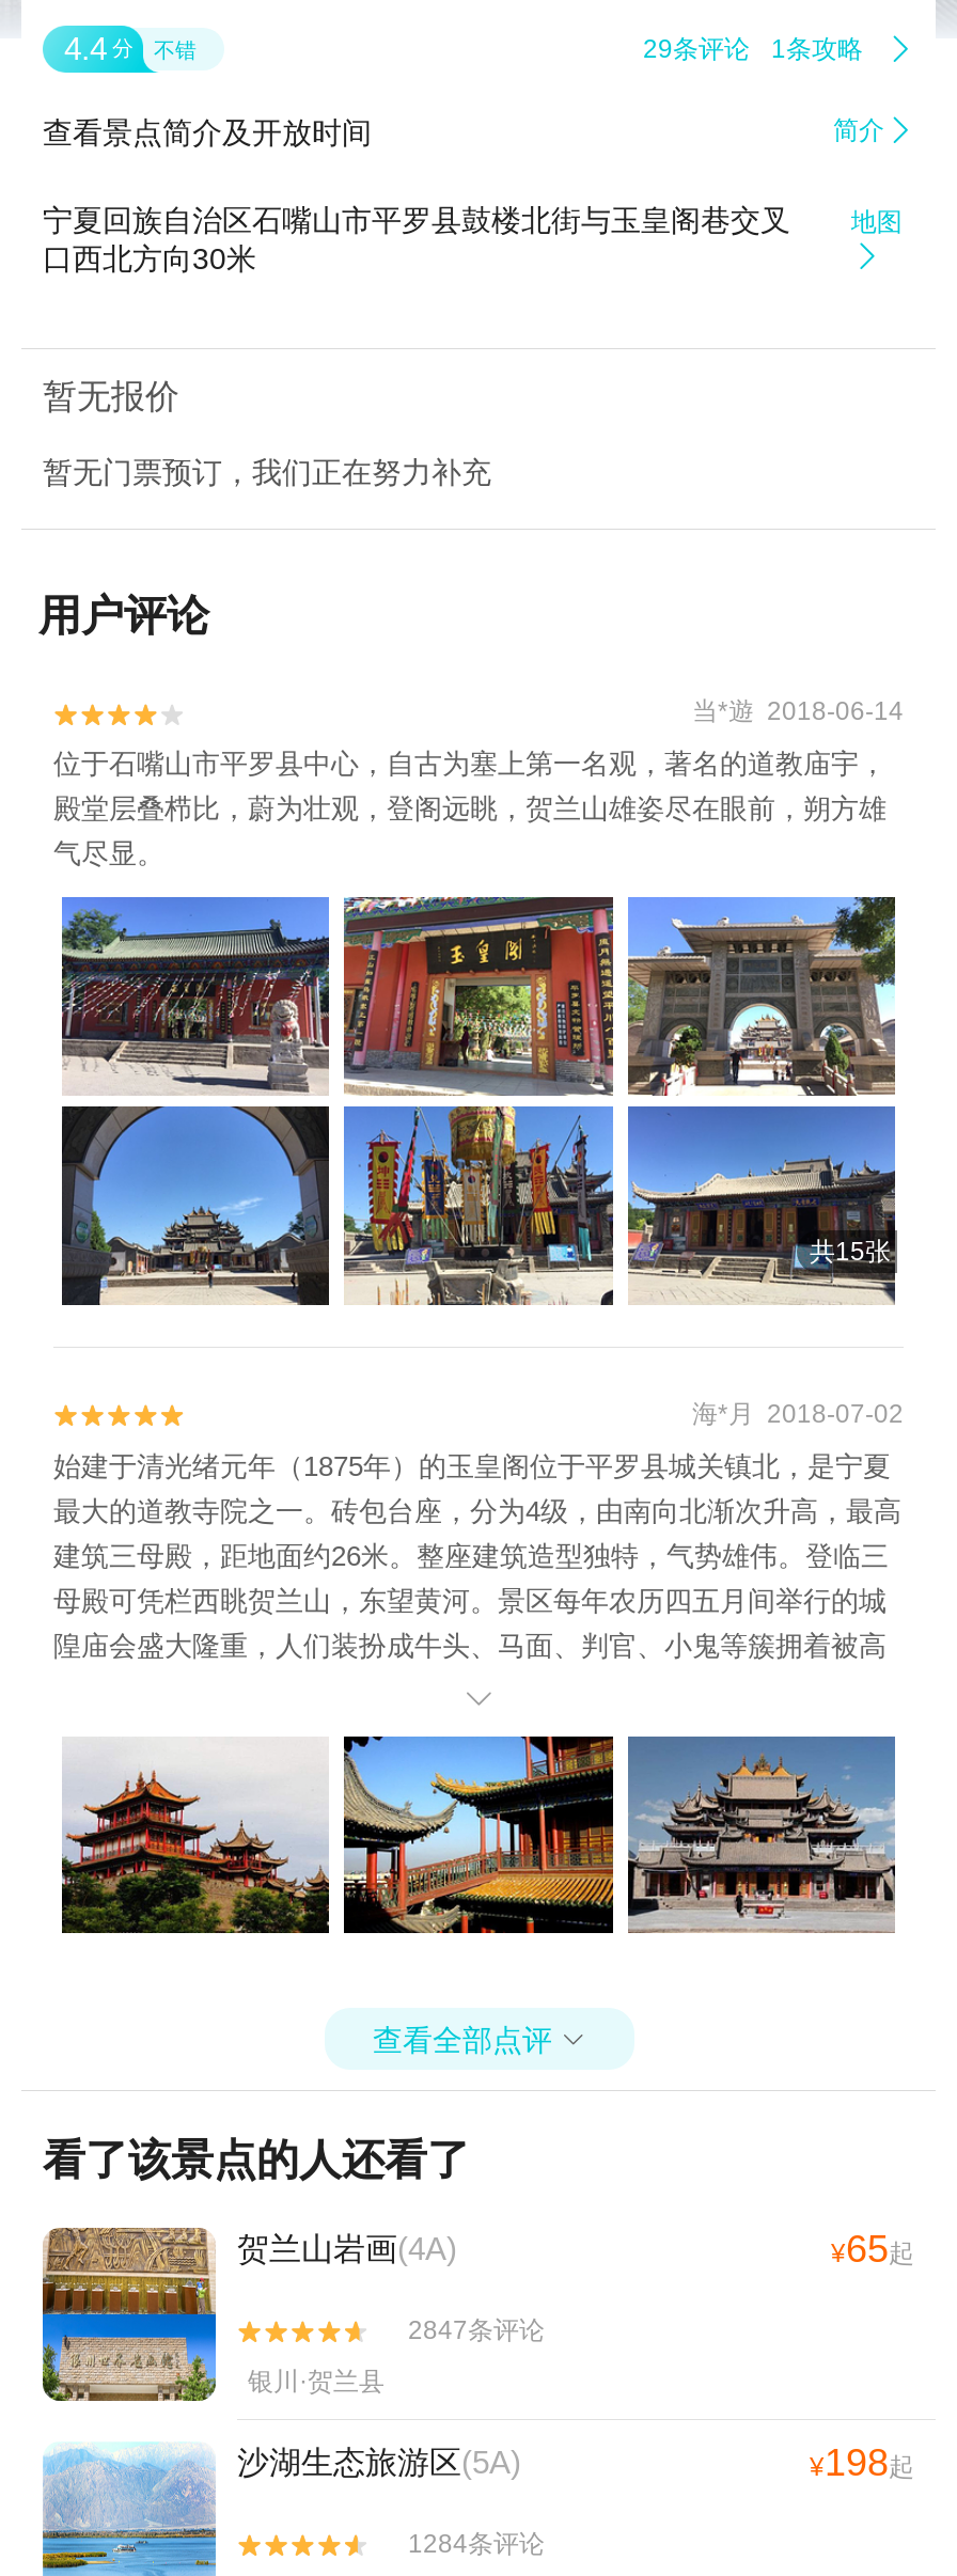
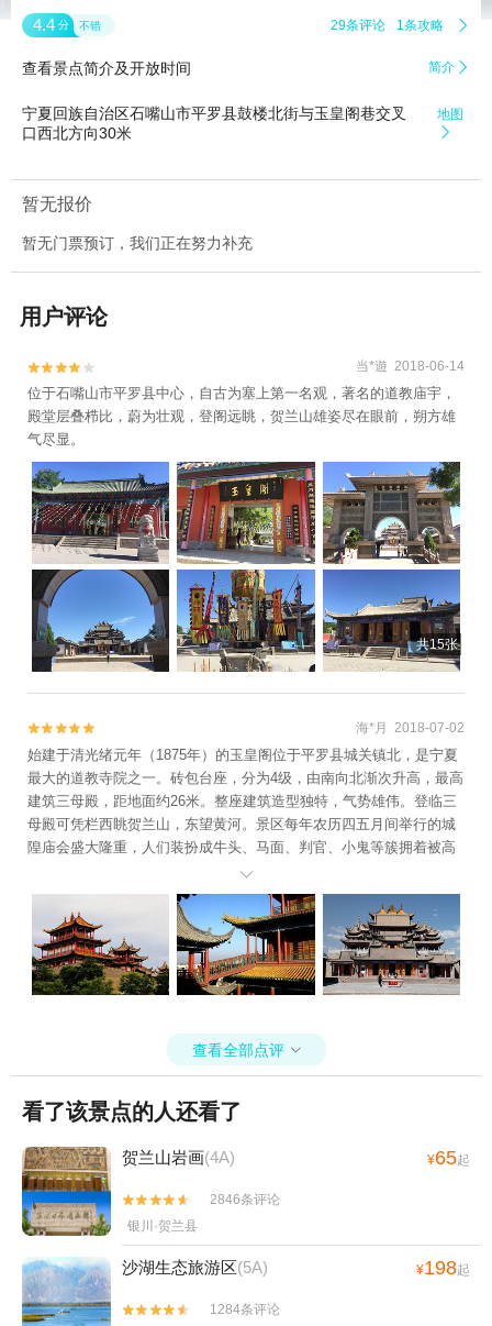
- 2847条评论
+ 2846条评论
